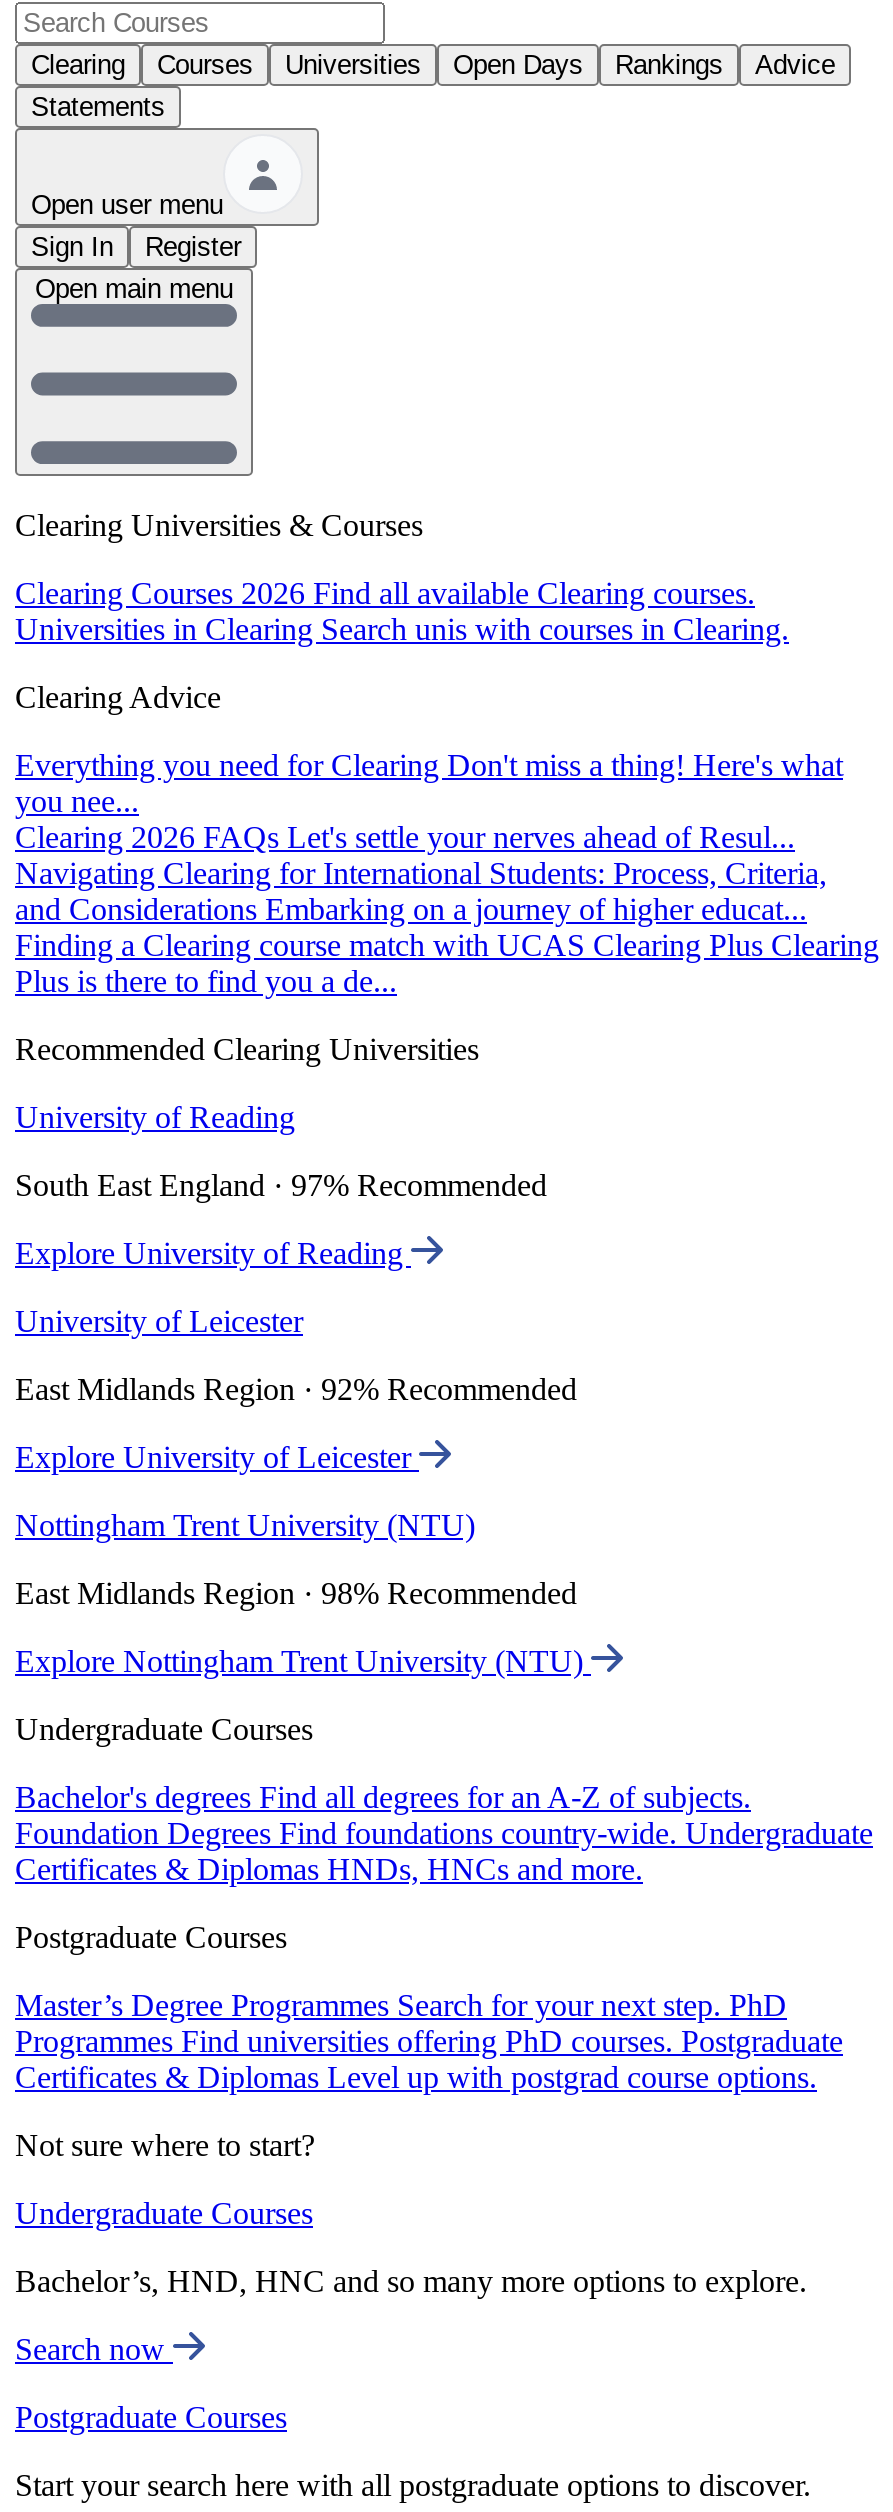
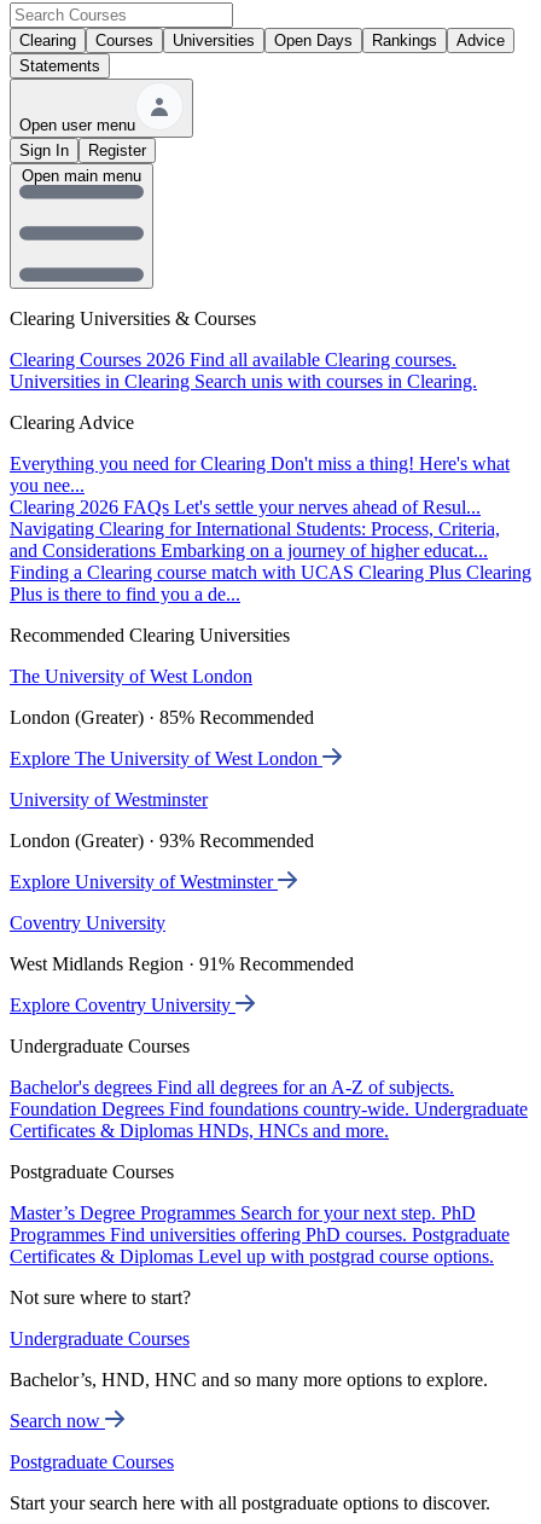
- University of Reading
+ The University of West London

- South East England · 97% Recommended
+ London (Greater) · 85% Recommended

- Explore University of Reading
+ Explore The University of West London

- University of Leicester
+ University of Westminster

- East Midlands Region · 92% Recommended
+ London (Greater) · 93% Recommended

- Explore University of Leicester
+ Explore University of Westminster

- Nottingham Trent University (NTU)
+ Coventry University

- East Midlands Region · 98% Recommended
+ West Midlands Region · 91% Recommended

- Explore Nottingham Trent University (NTU)
+ Explore Coventry University
